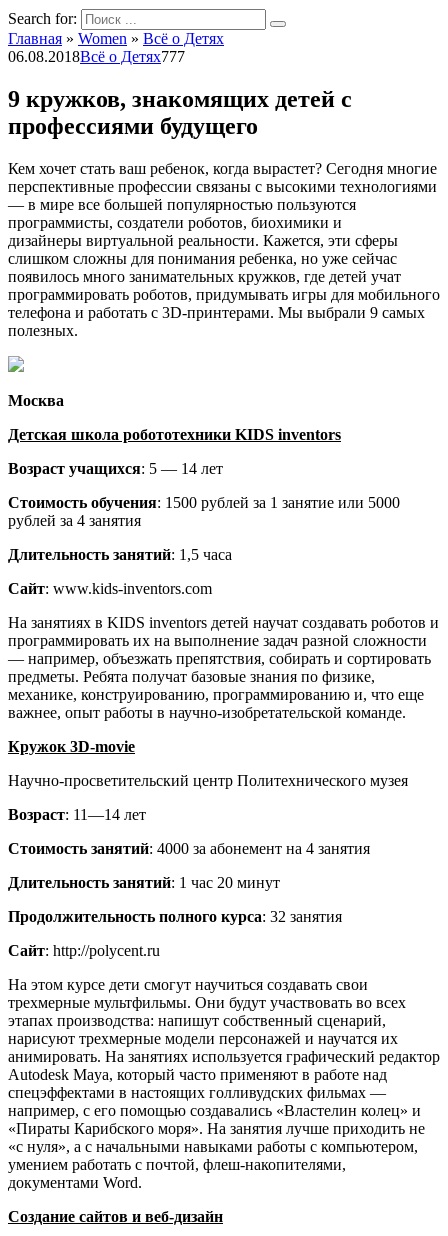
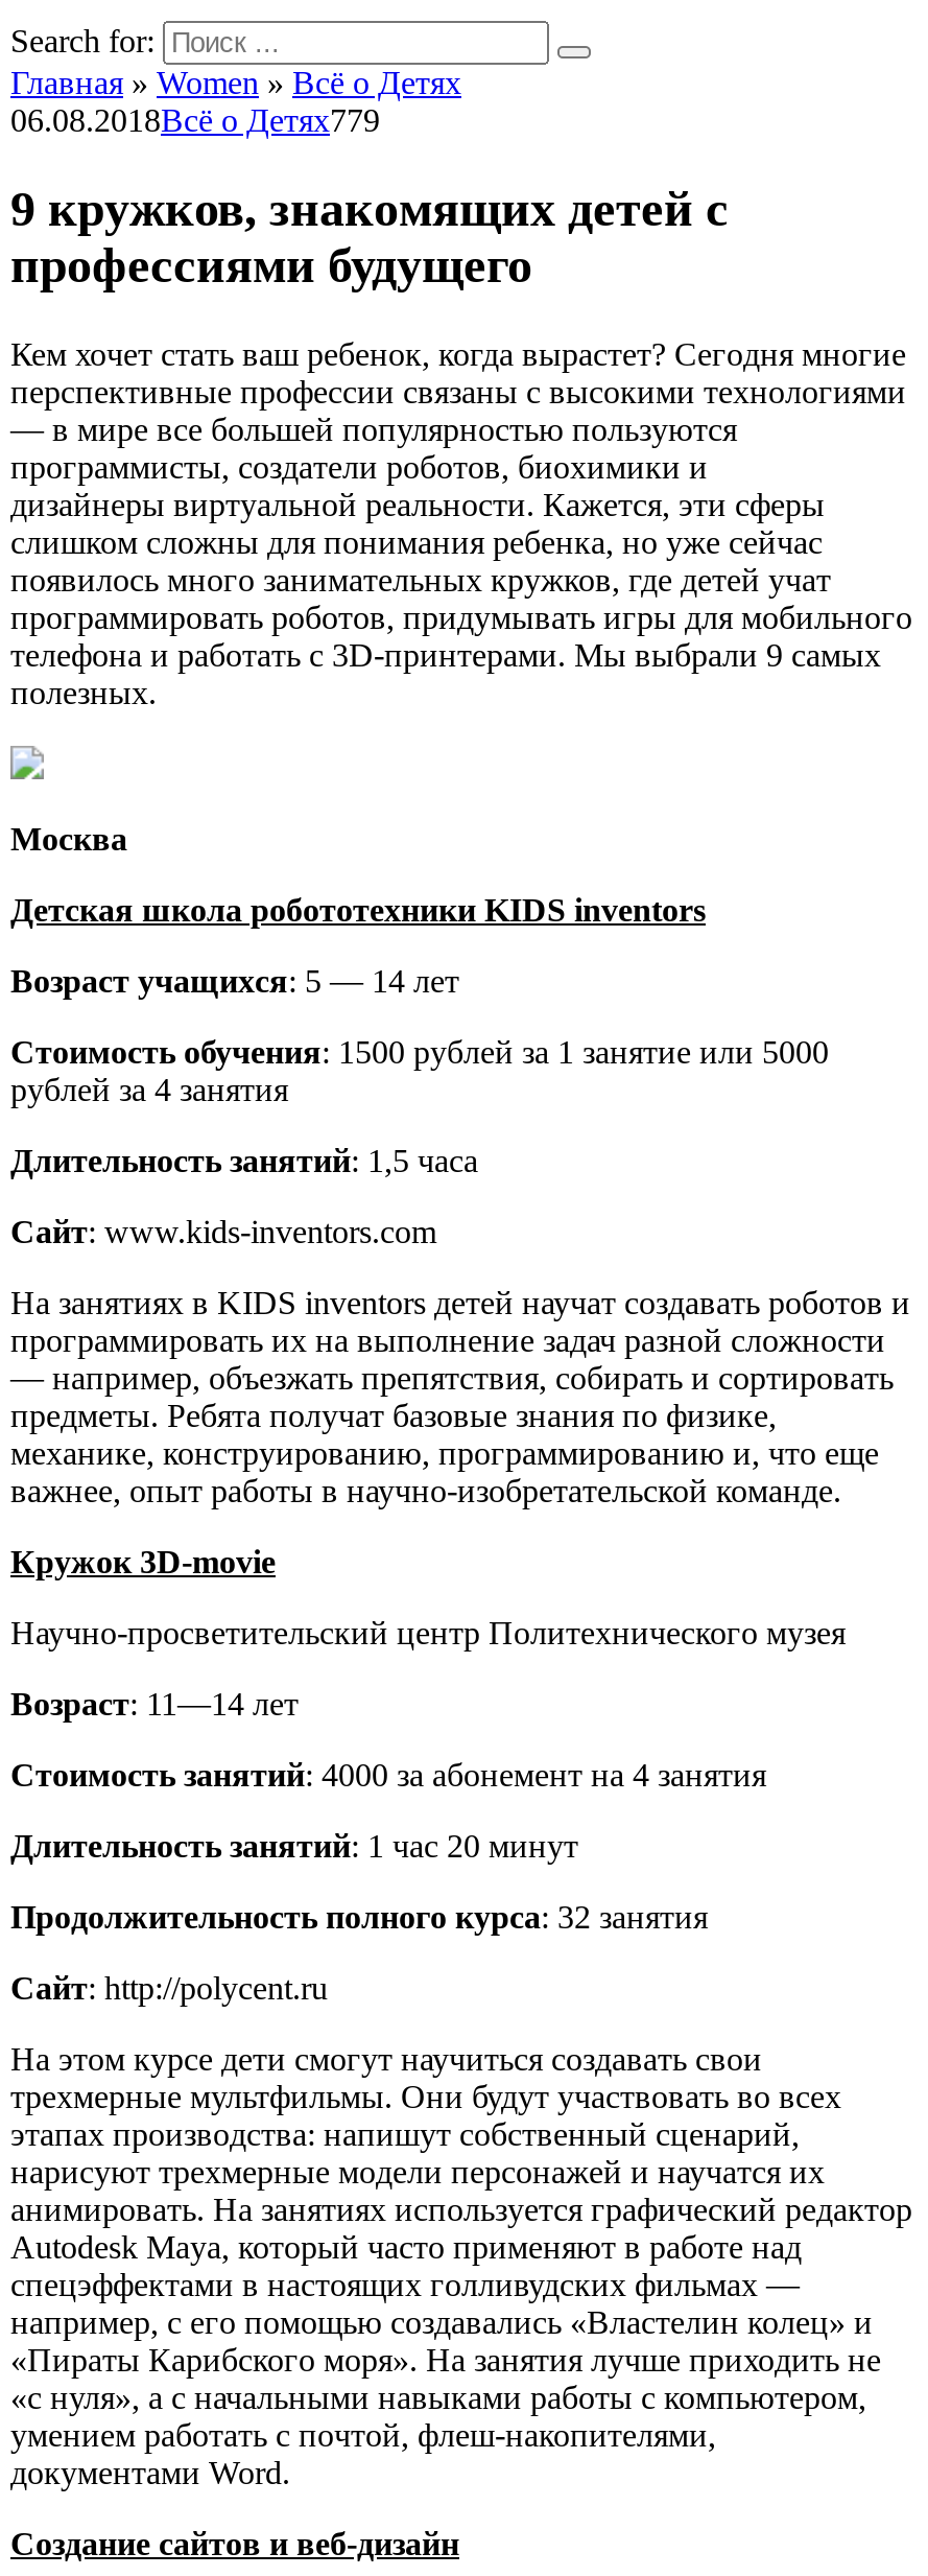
- 06.08.2018Всё о Детях777
+ 06.08.2018Всё о Детях779
